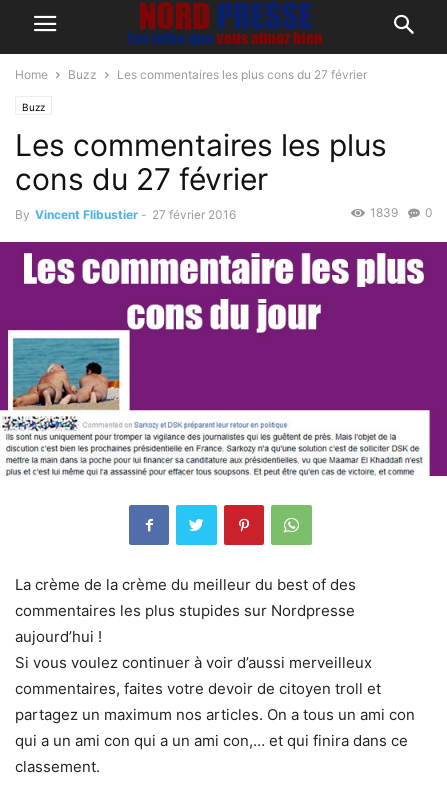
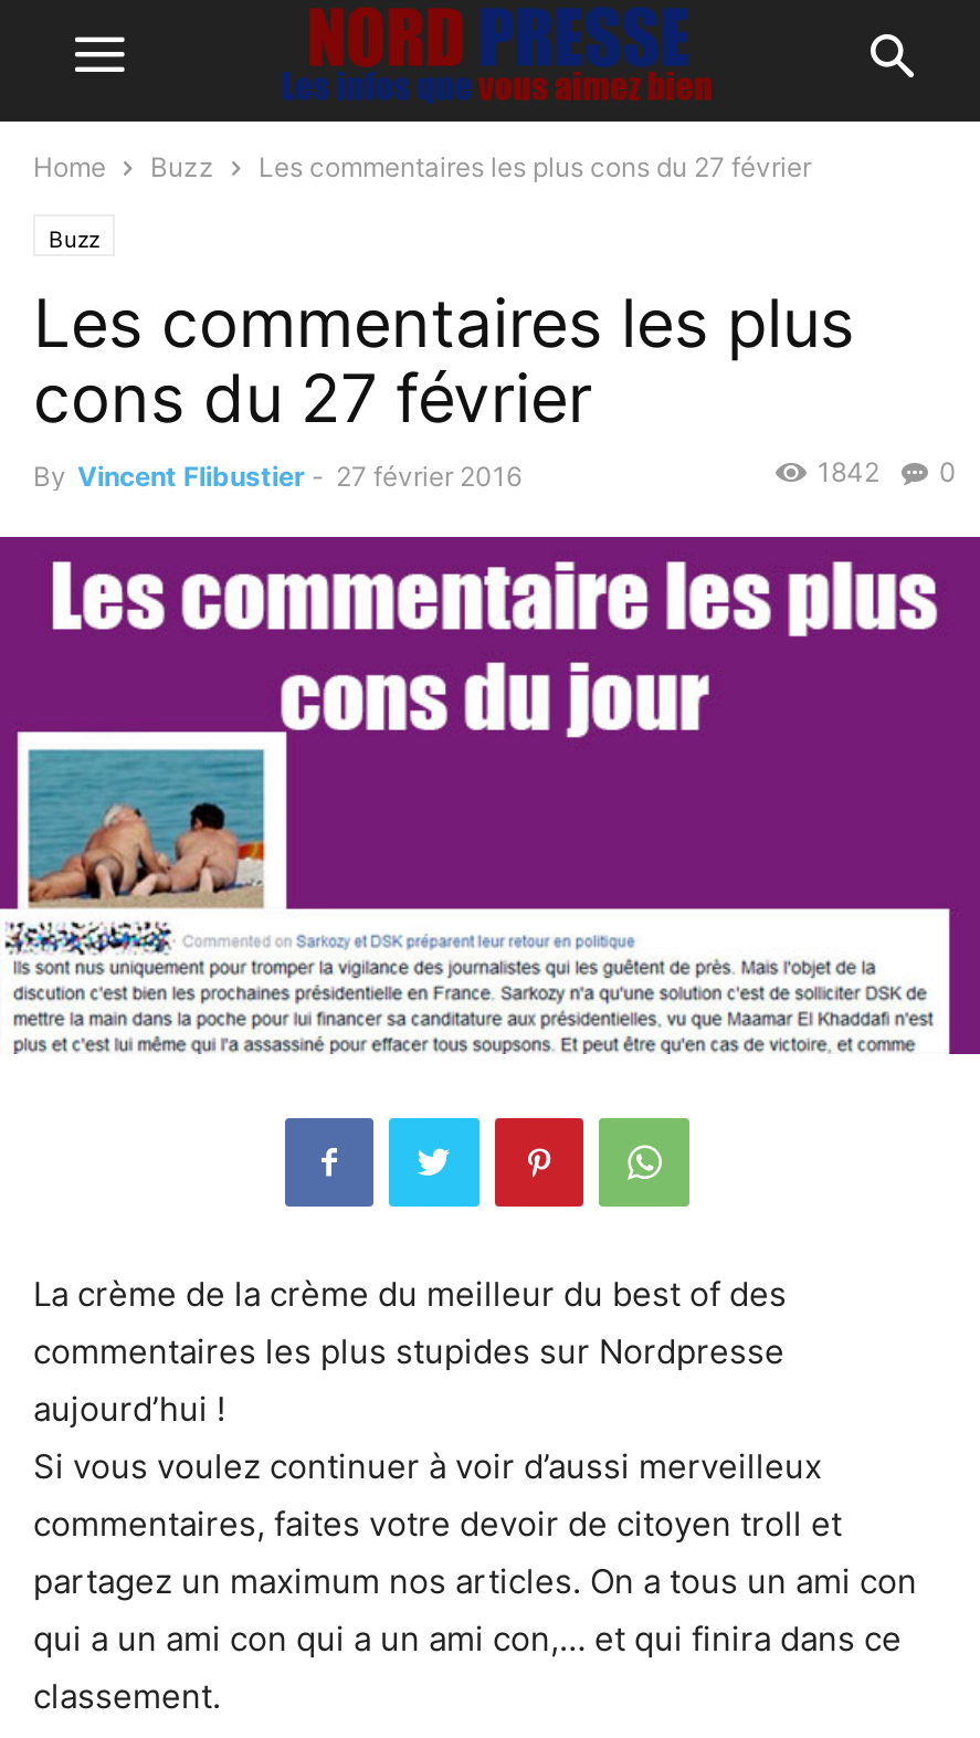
- 1839 0
+ 1842 0
